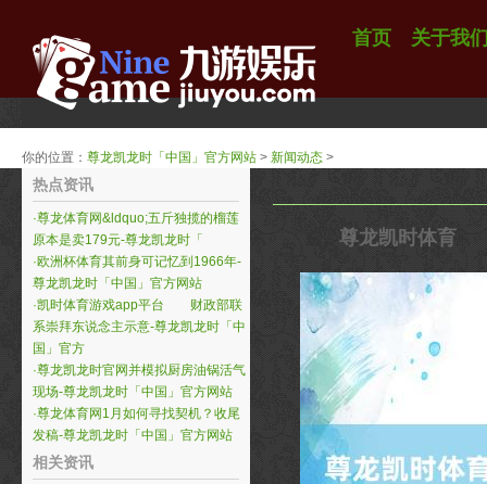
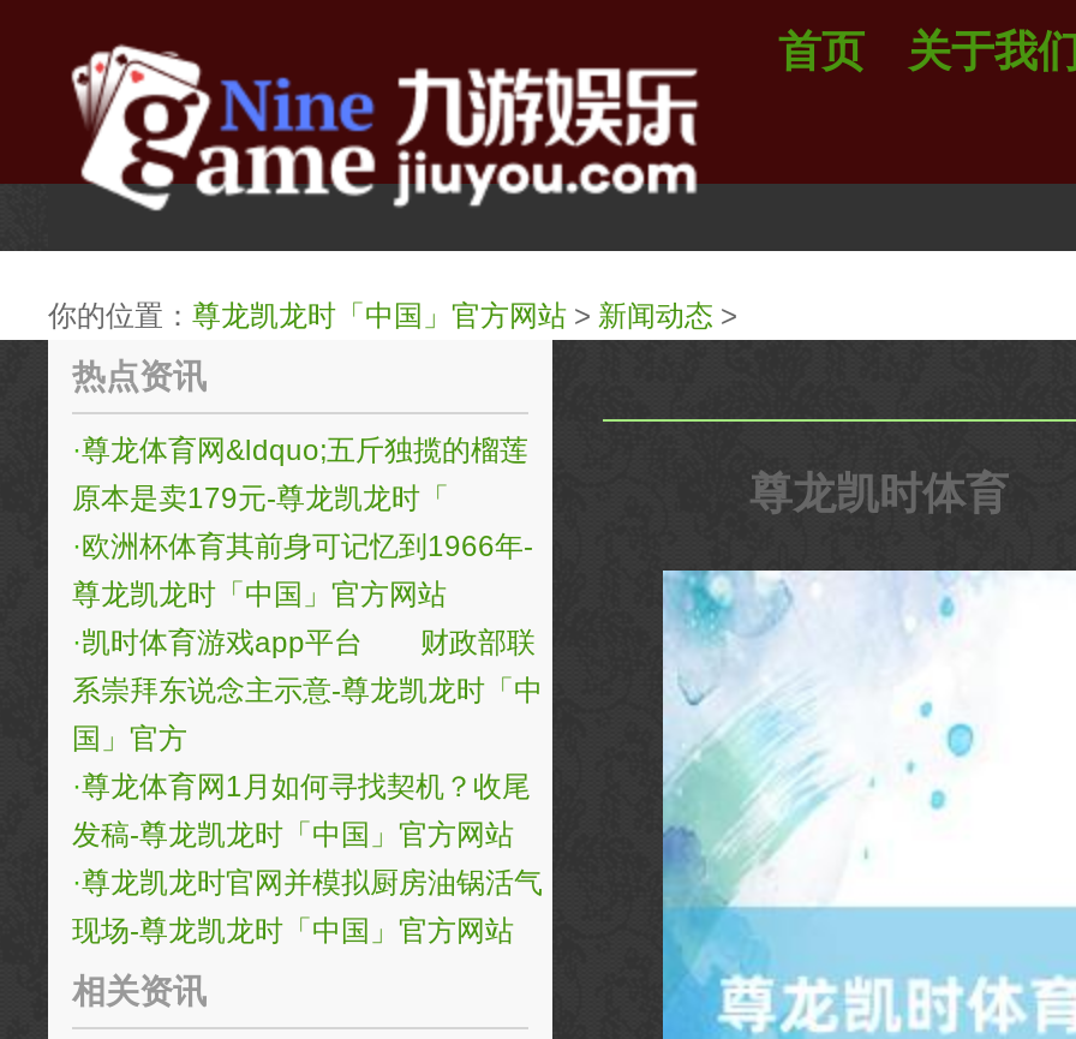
moved down: ·尊龙凯龙时官网并模拟厨房油锅活气 | 现场-尊龙凯龙时「中国」官方网站

moved up: ·尊龙体育网1月如何寻找契机？收尾 | 发稿-尊龙凯龙时「中国」官方网站
